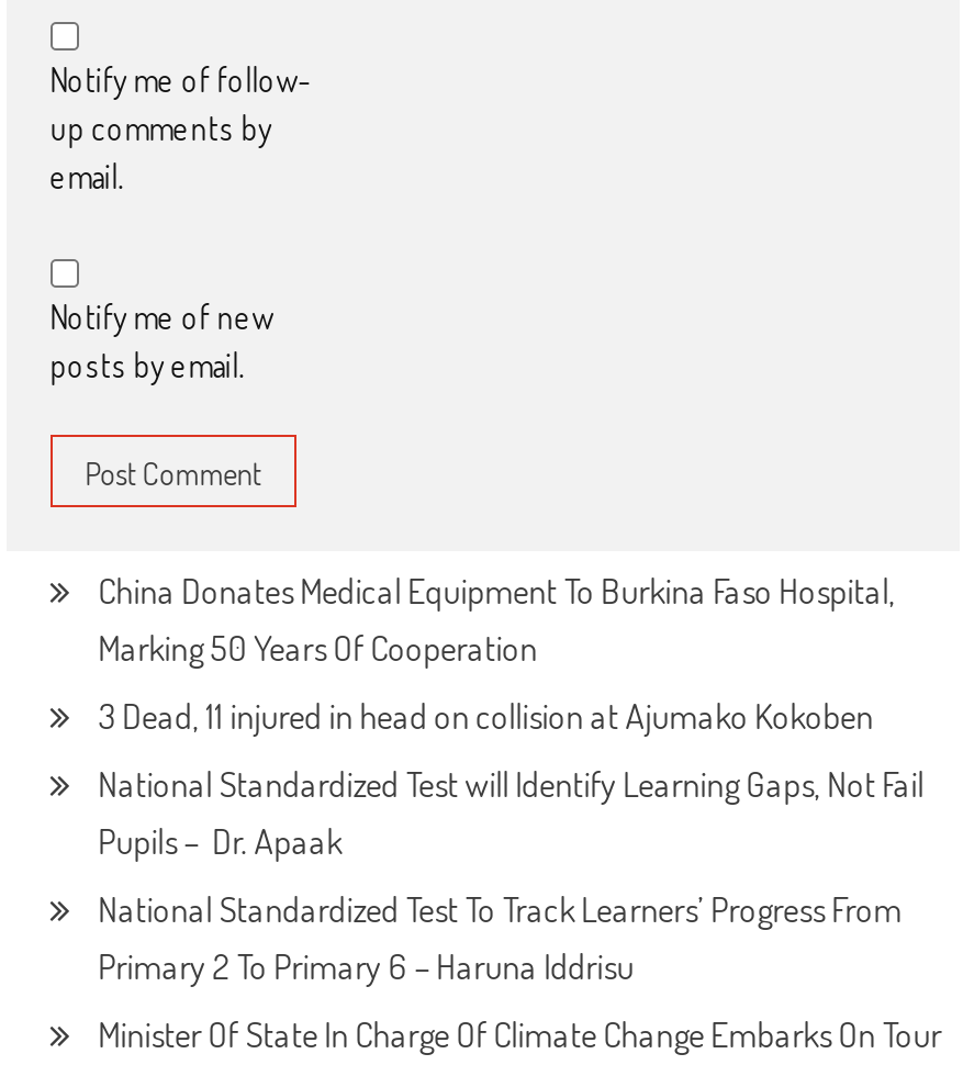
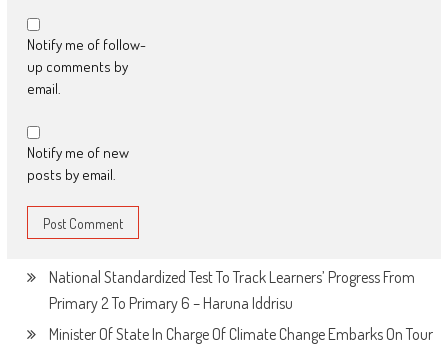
- China Donates Medical Equipment To Burkina Faso Hospital,
- Marking 50 Years Of Cooperation
- 3 Dead, 11 injured in head on collision at Ajumako Kokoben
- National Standardized Test will Identify Learning Gaps, Not Fail
- Pupils – Dr. Apaak
